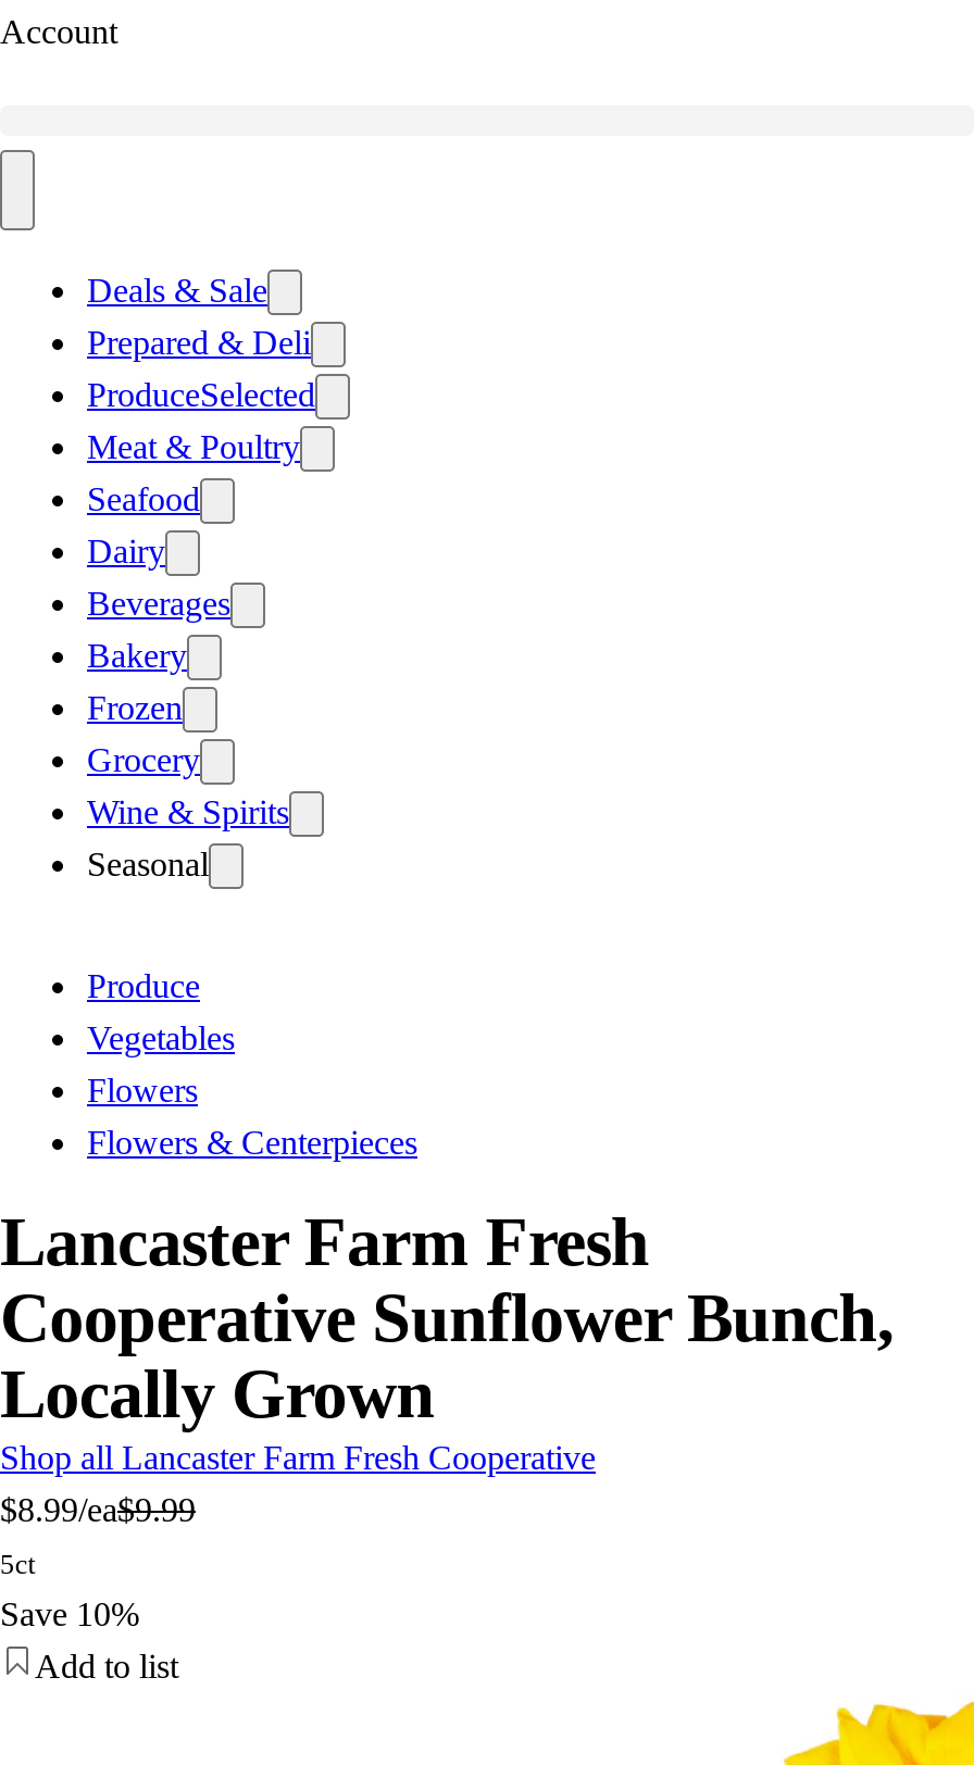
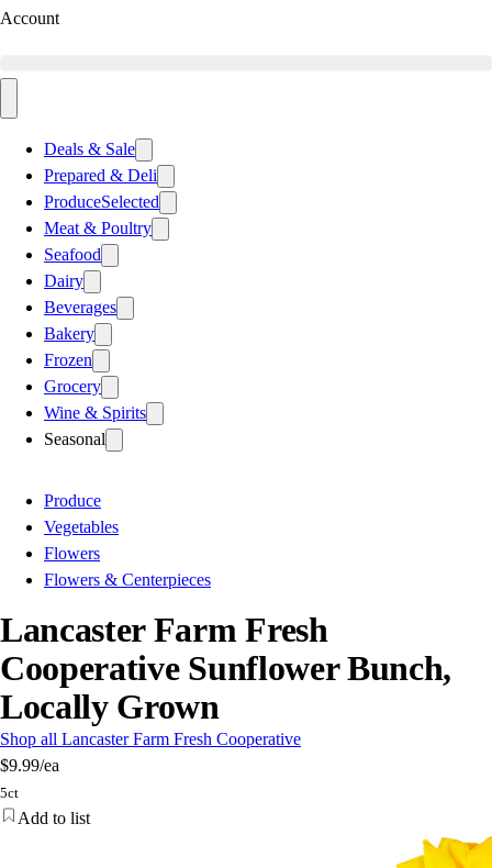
- $8.99/ea$9.99
+ $9.99/ea

- Save 10%
